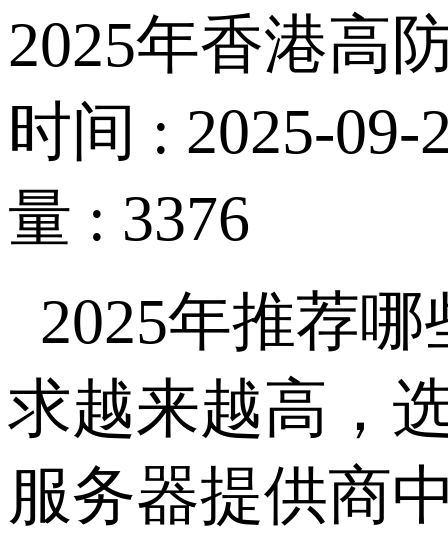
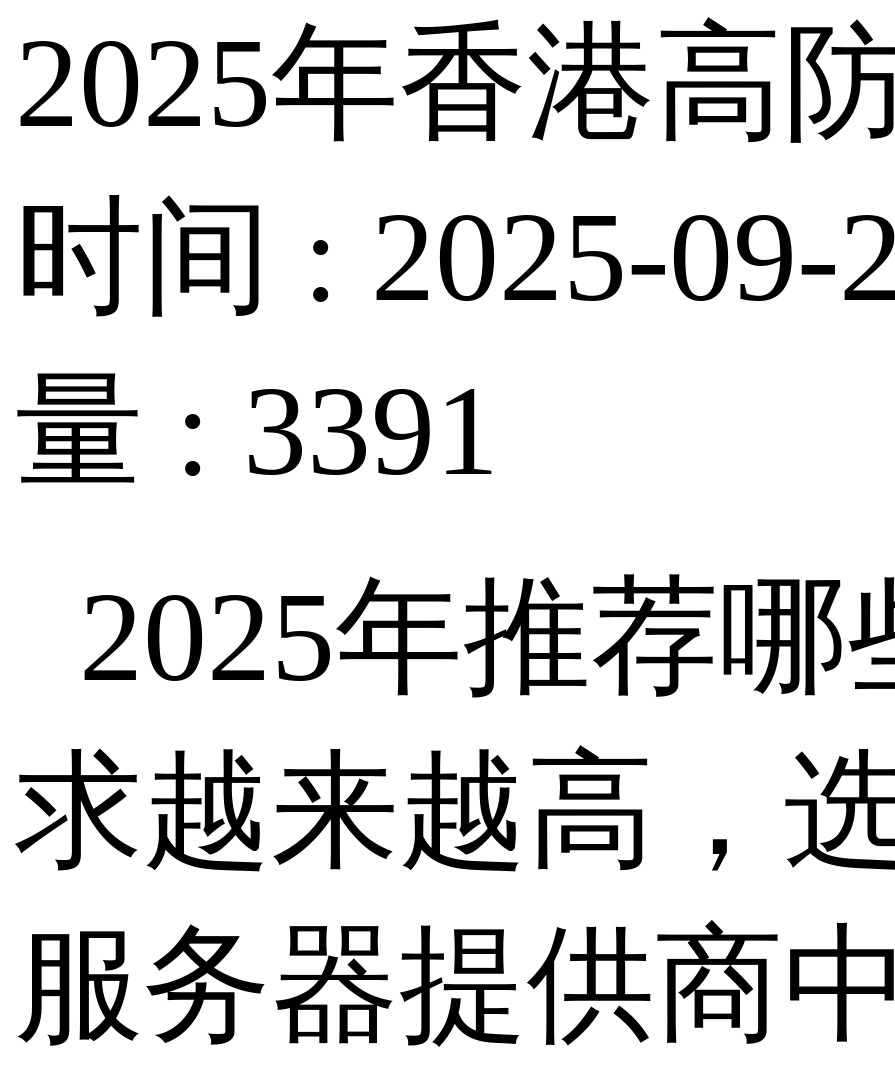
- 量 : 3376
+ 量 : 3391
